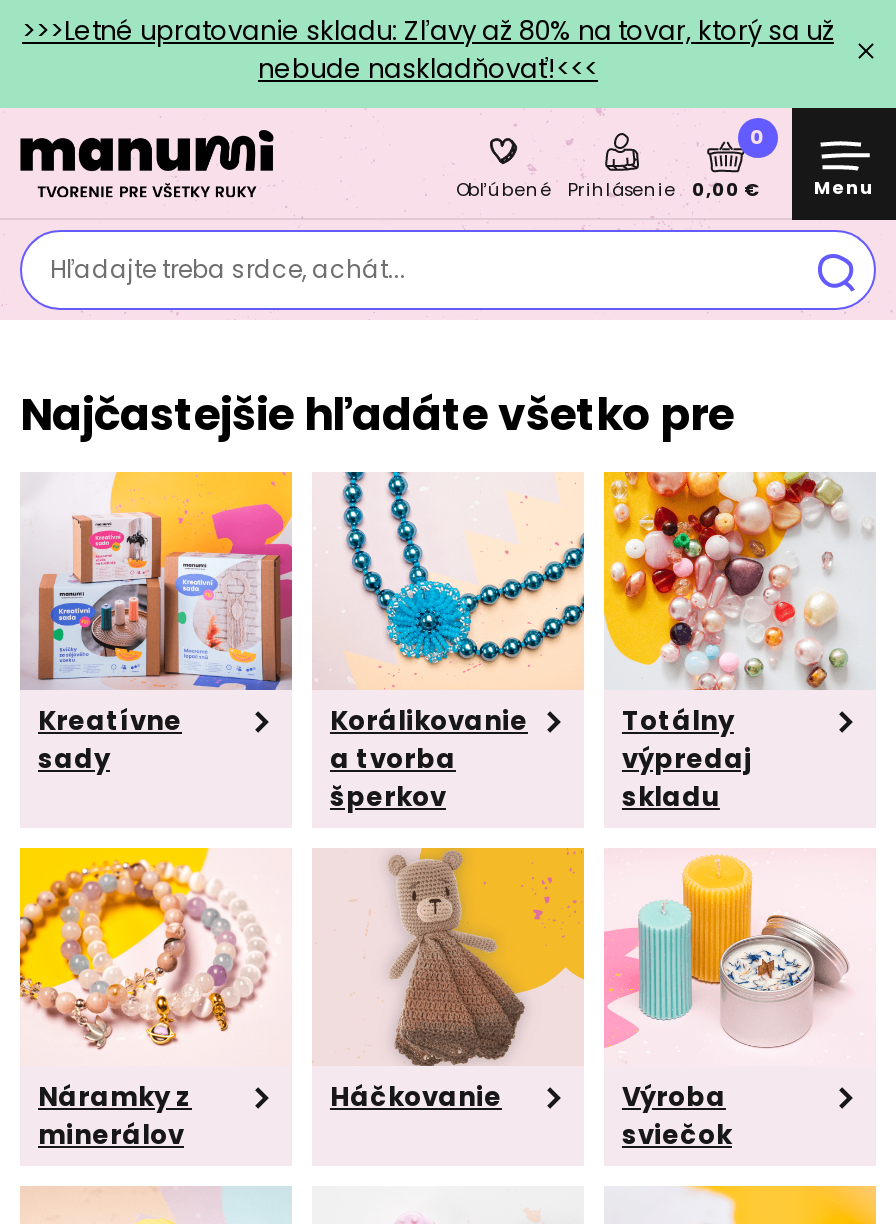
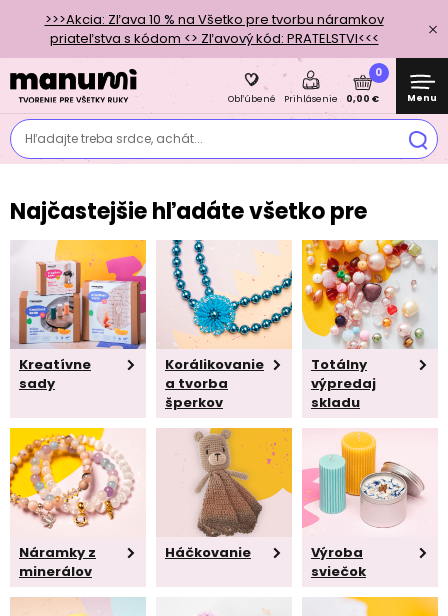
- >>>Letné upratovanie skladu: Zľavy až 80% na tovar, ktorý sa už
- nebude naskladňovať!<<<
+ >>>Akcia: Zľava 10 % na Všetko pre tvorbu náramkov
+ priateľstva s kódom <> Zľavový kód: PRATELSTVI<<<
